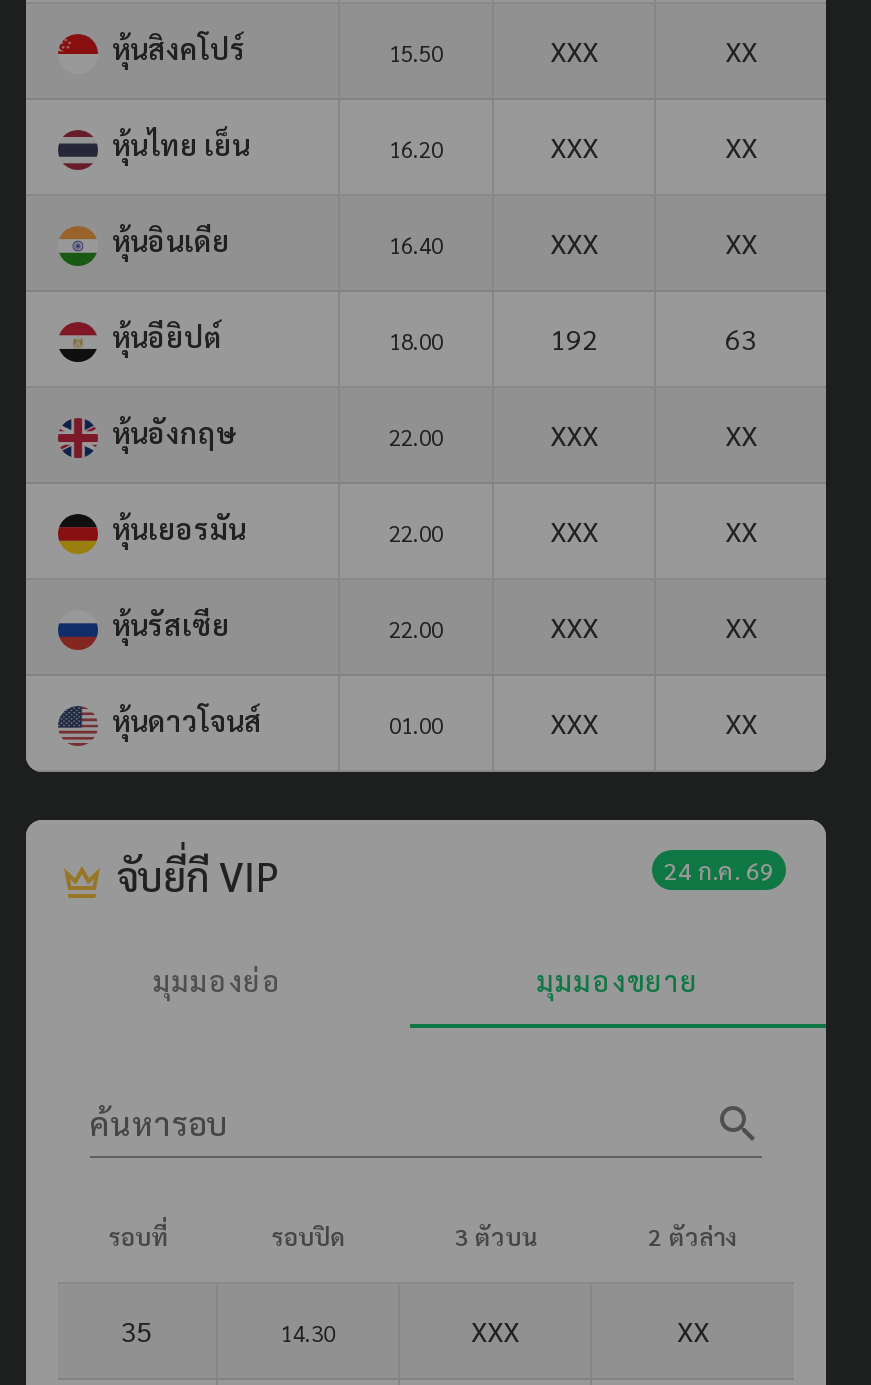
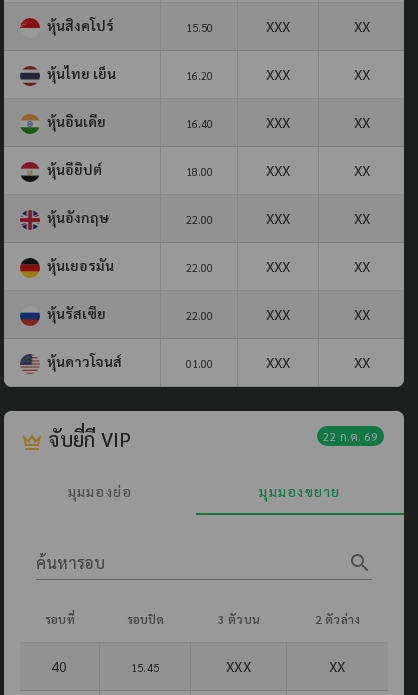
- 192
- 63
+ XXX
+ XX

- 24 ก.ค. 69
+ 22 ก.ค. 69

- 35
+ 40

- 14.30
+ 15.45
